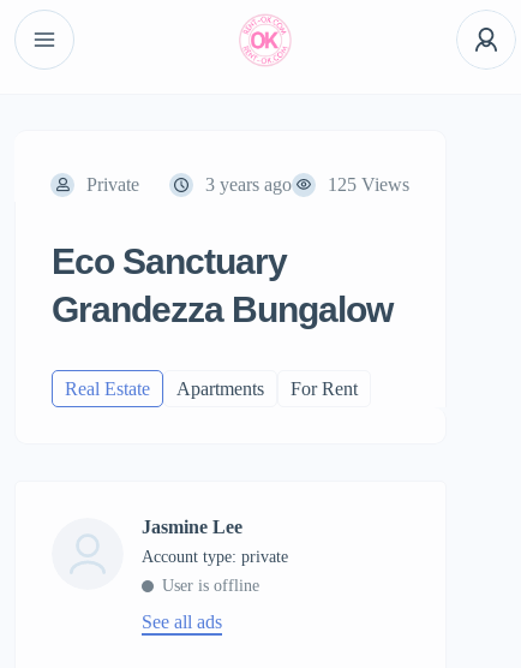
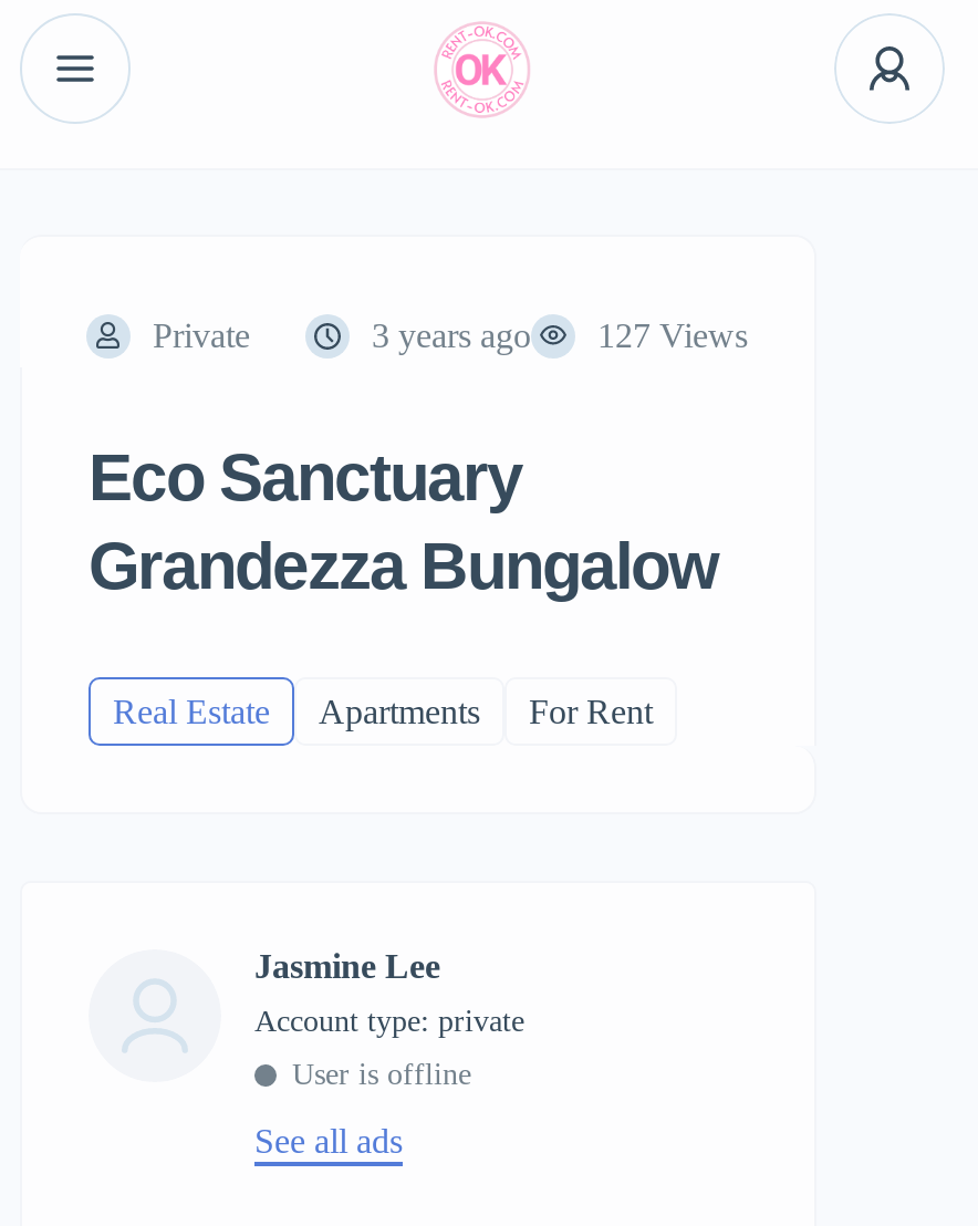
- 3 years ago 125 Views
+ 3 years ago 127 Views
